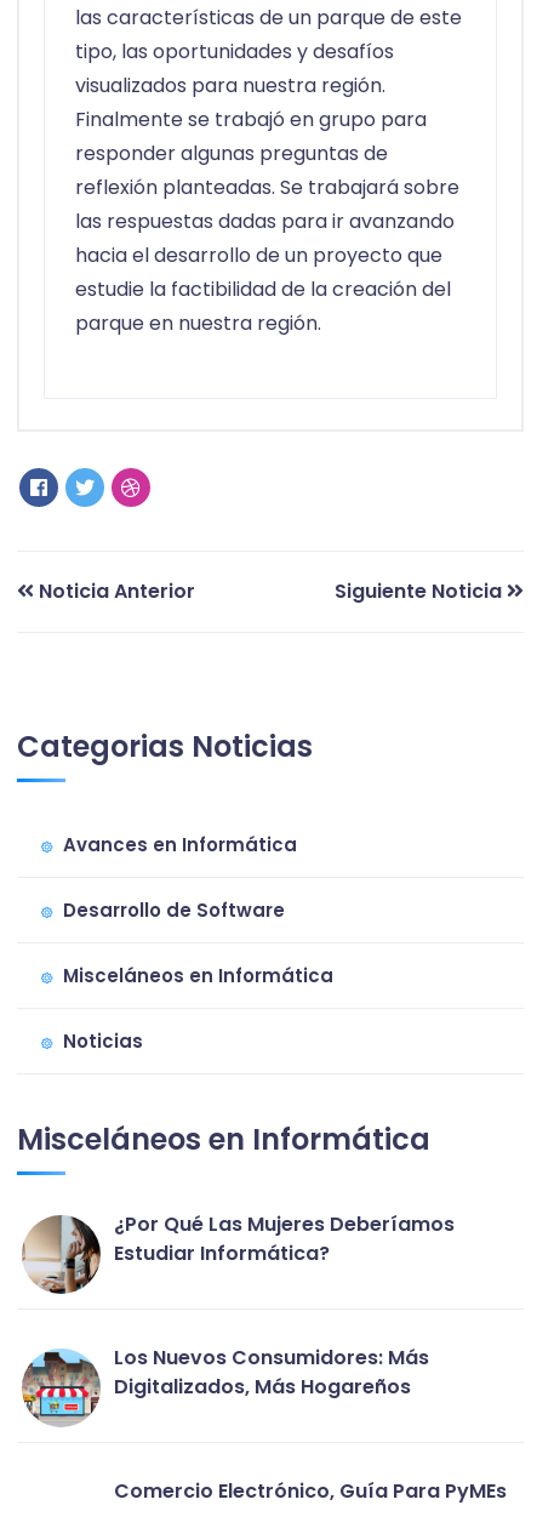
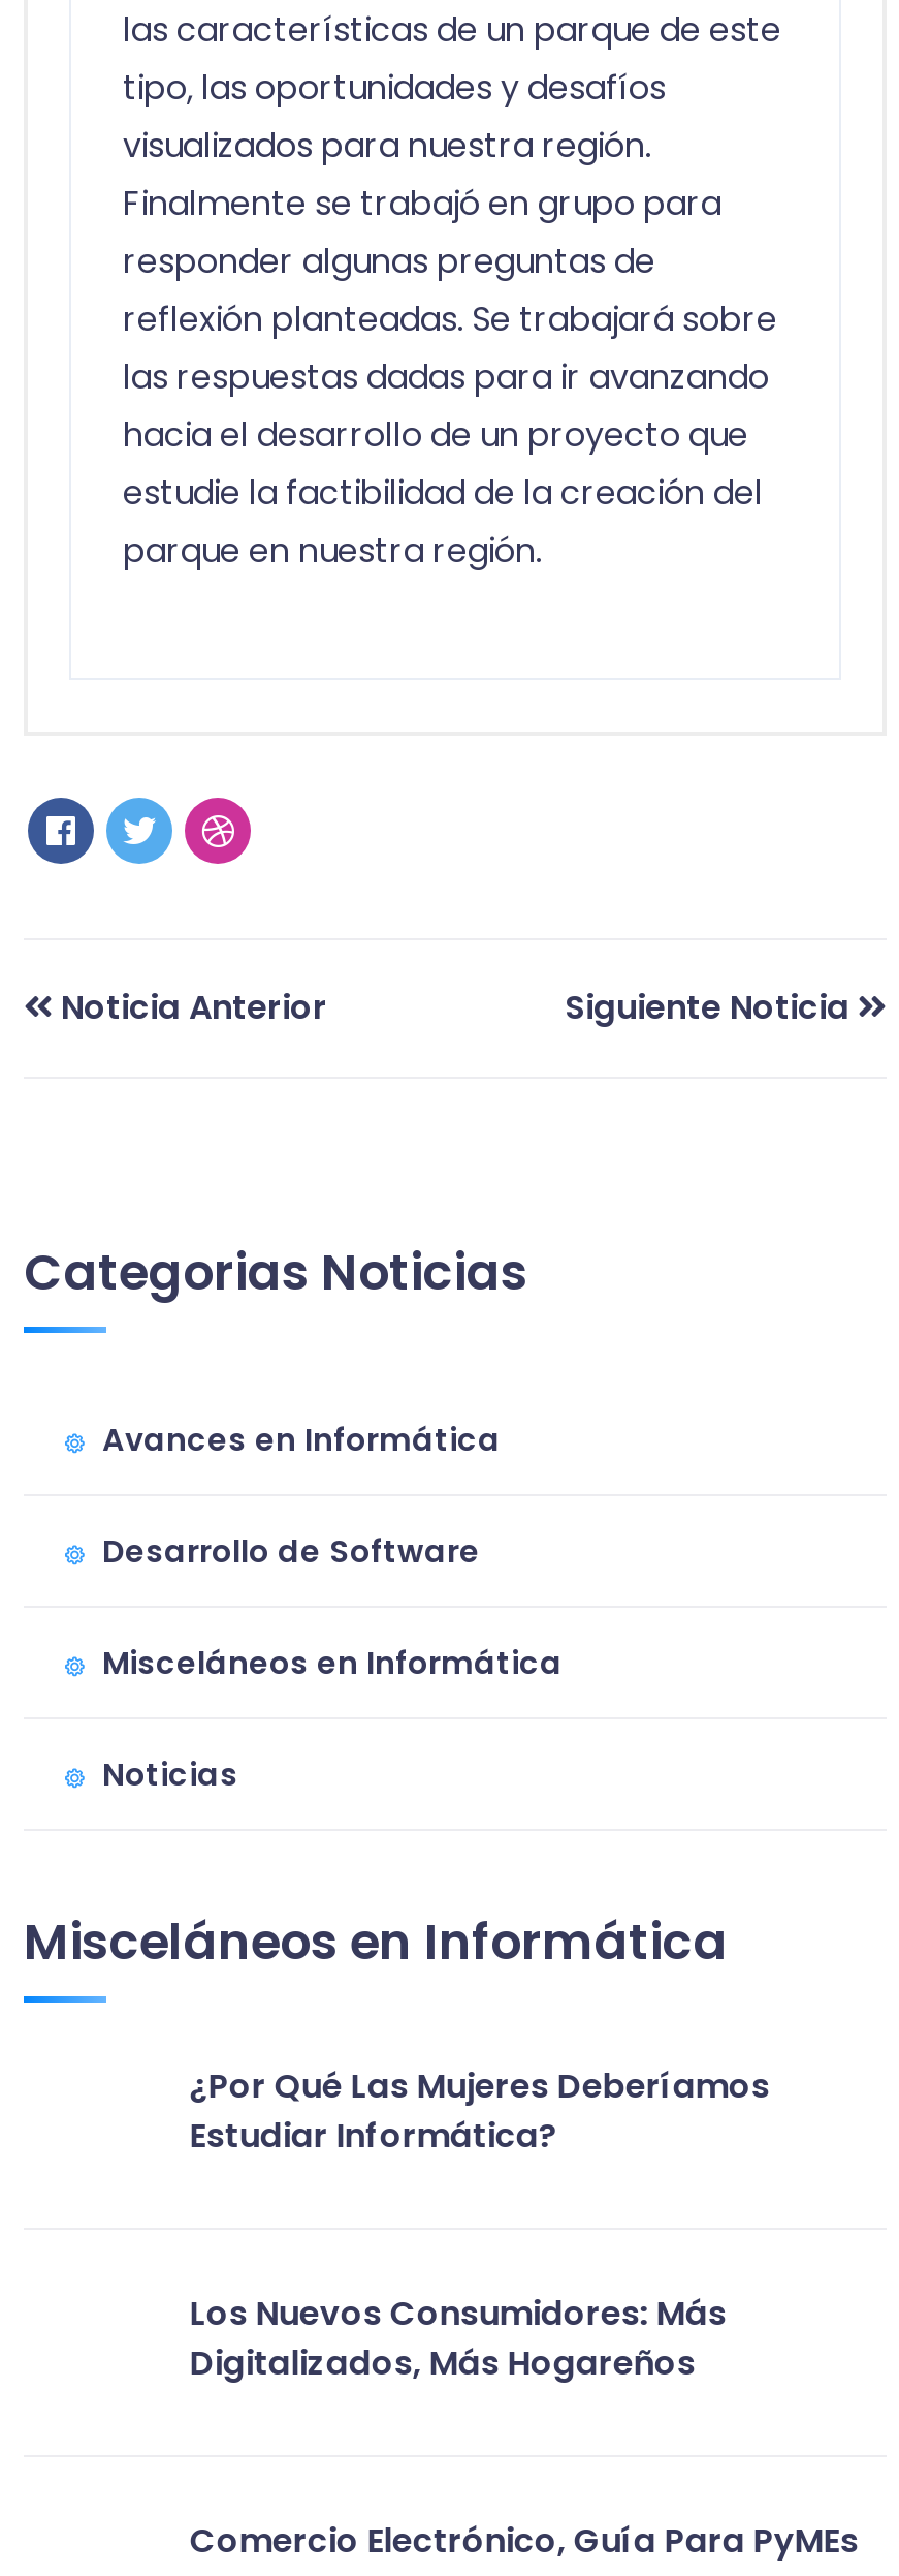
- [image]

- [image]
